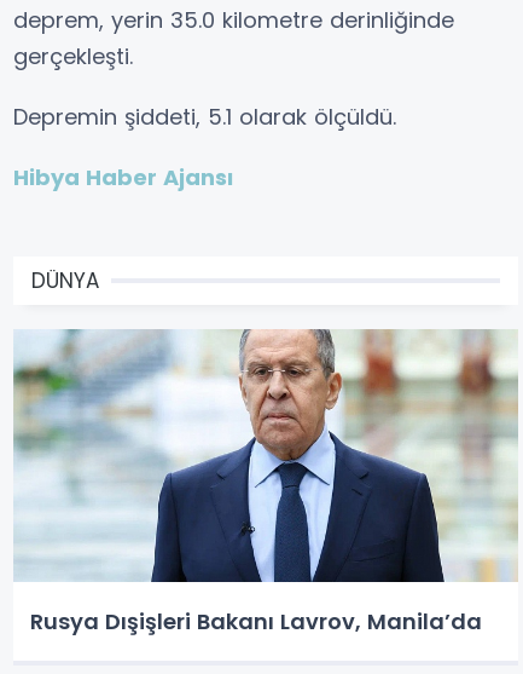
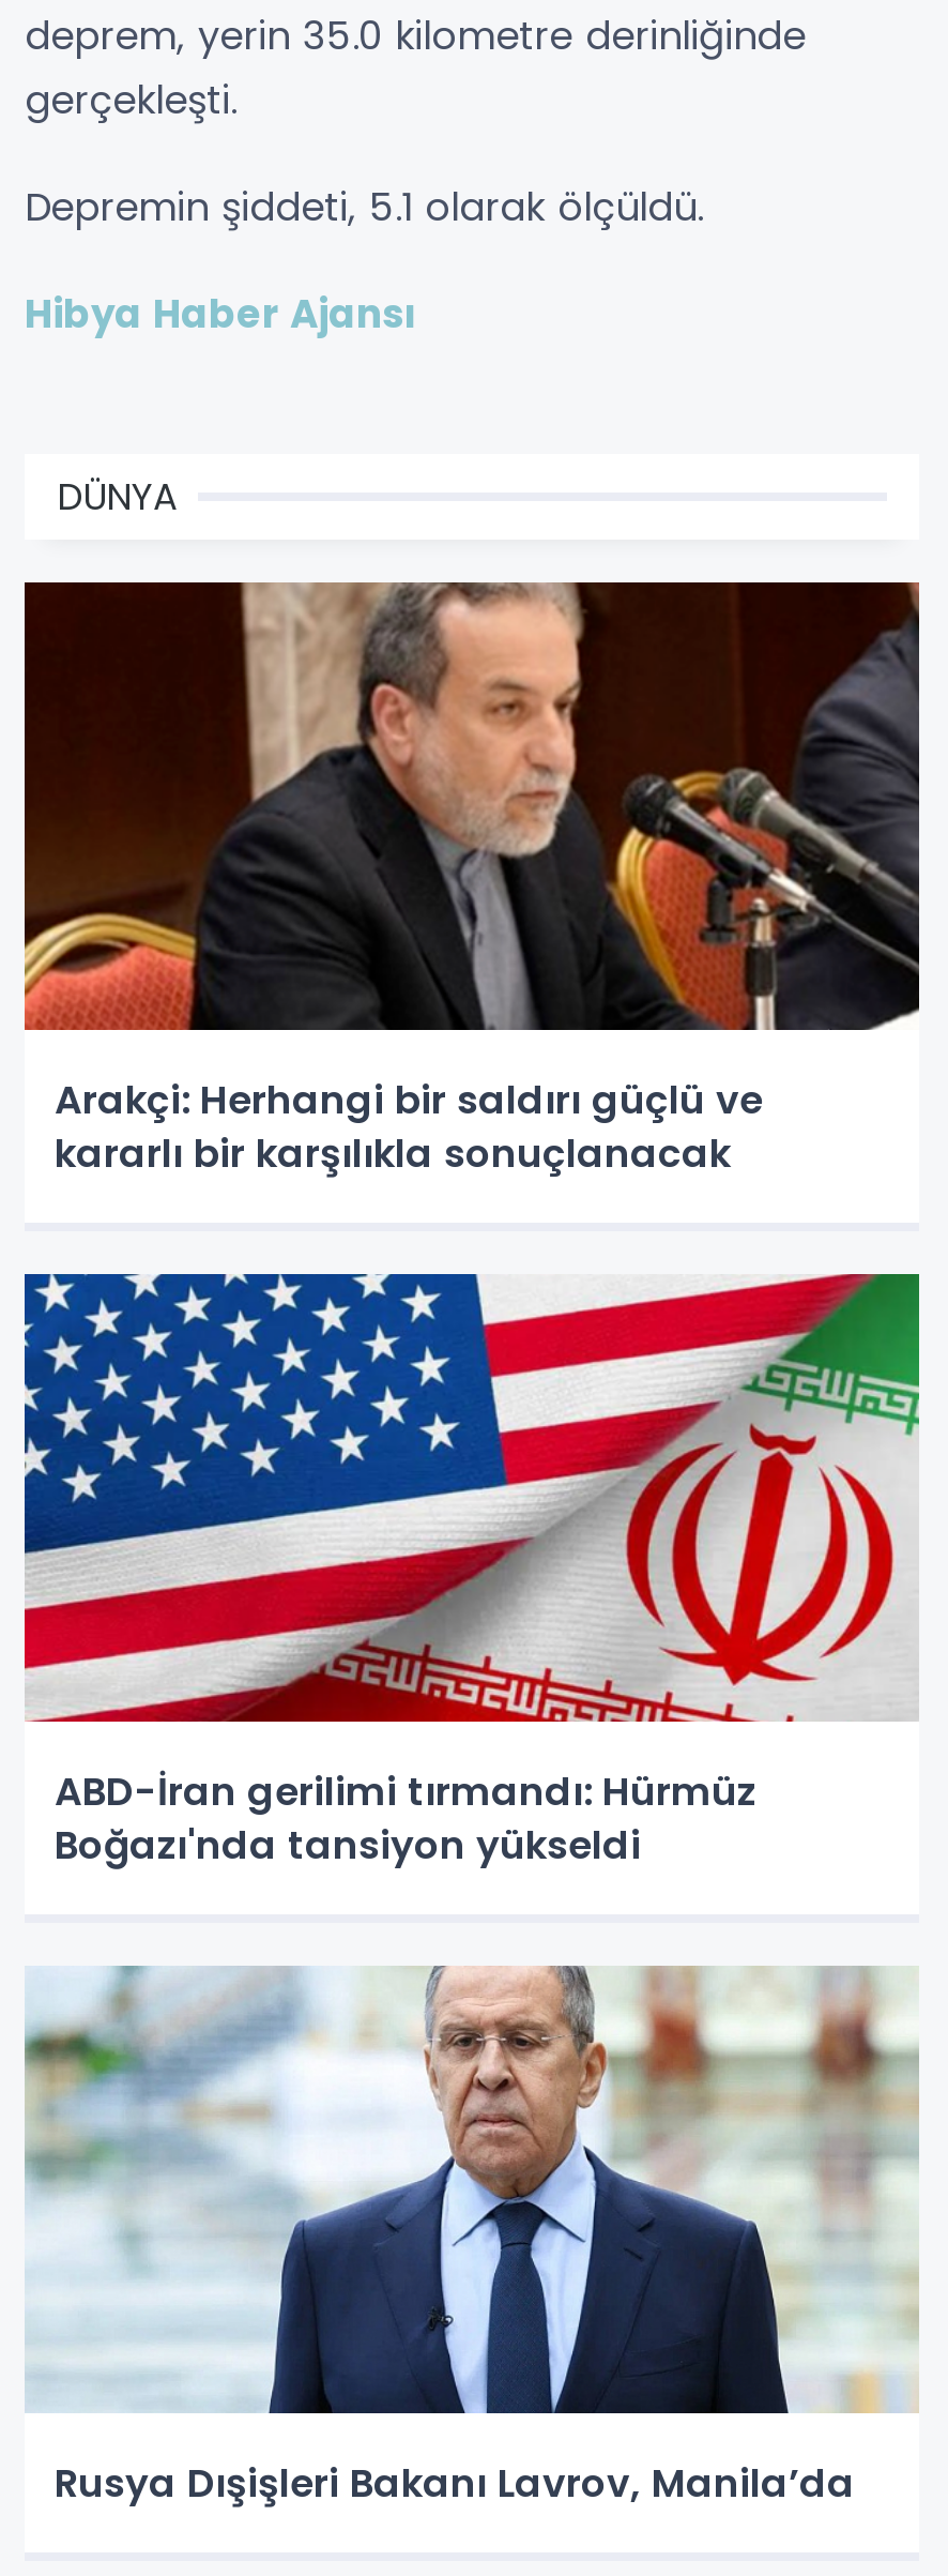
+ [image]
+ Arakçi: Herhangi bir saldırı güçlü ve
+ kararlı bir karşılıkla sonuçlanacak

+ [image]
+ ABD-İran gerilimi tırmandı: Hürmüz
+ Boğazı'nda tansiyon yükseldi
